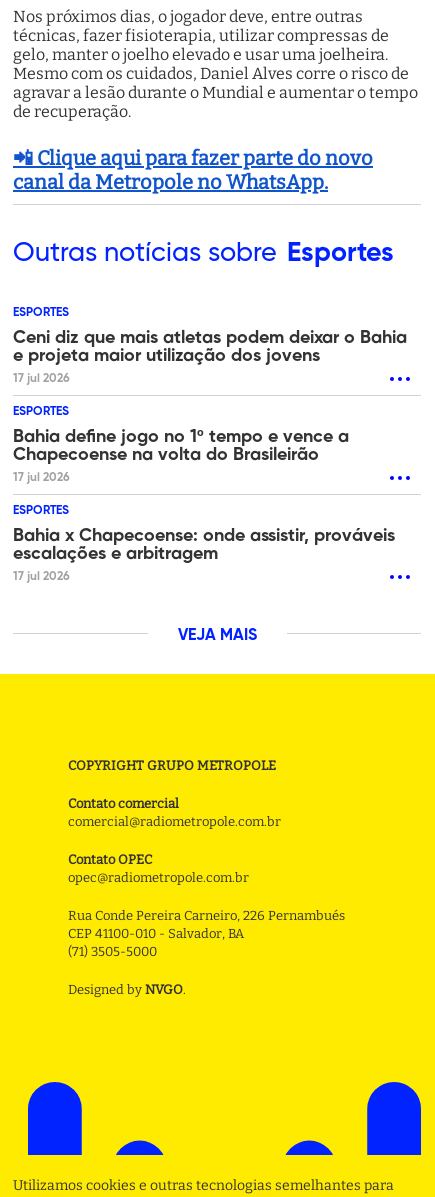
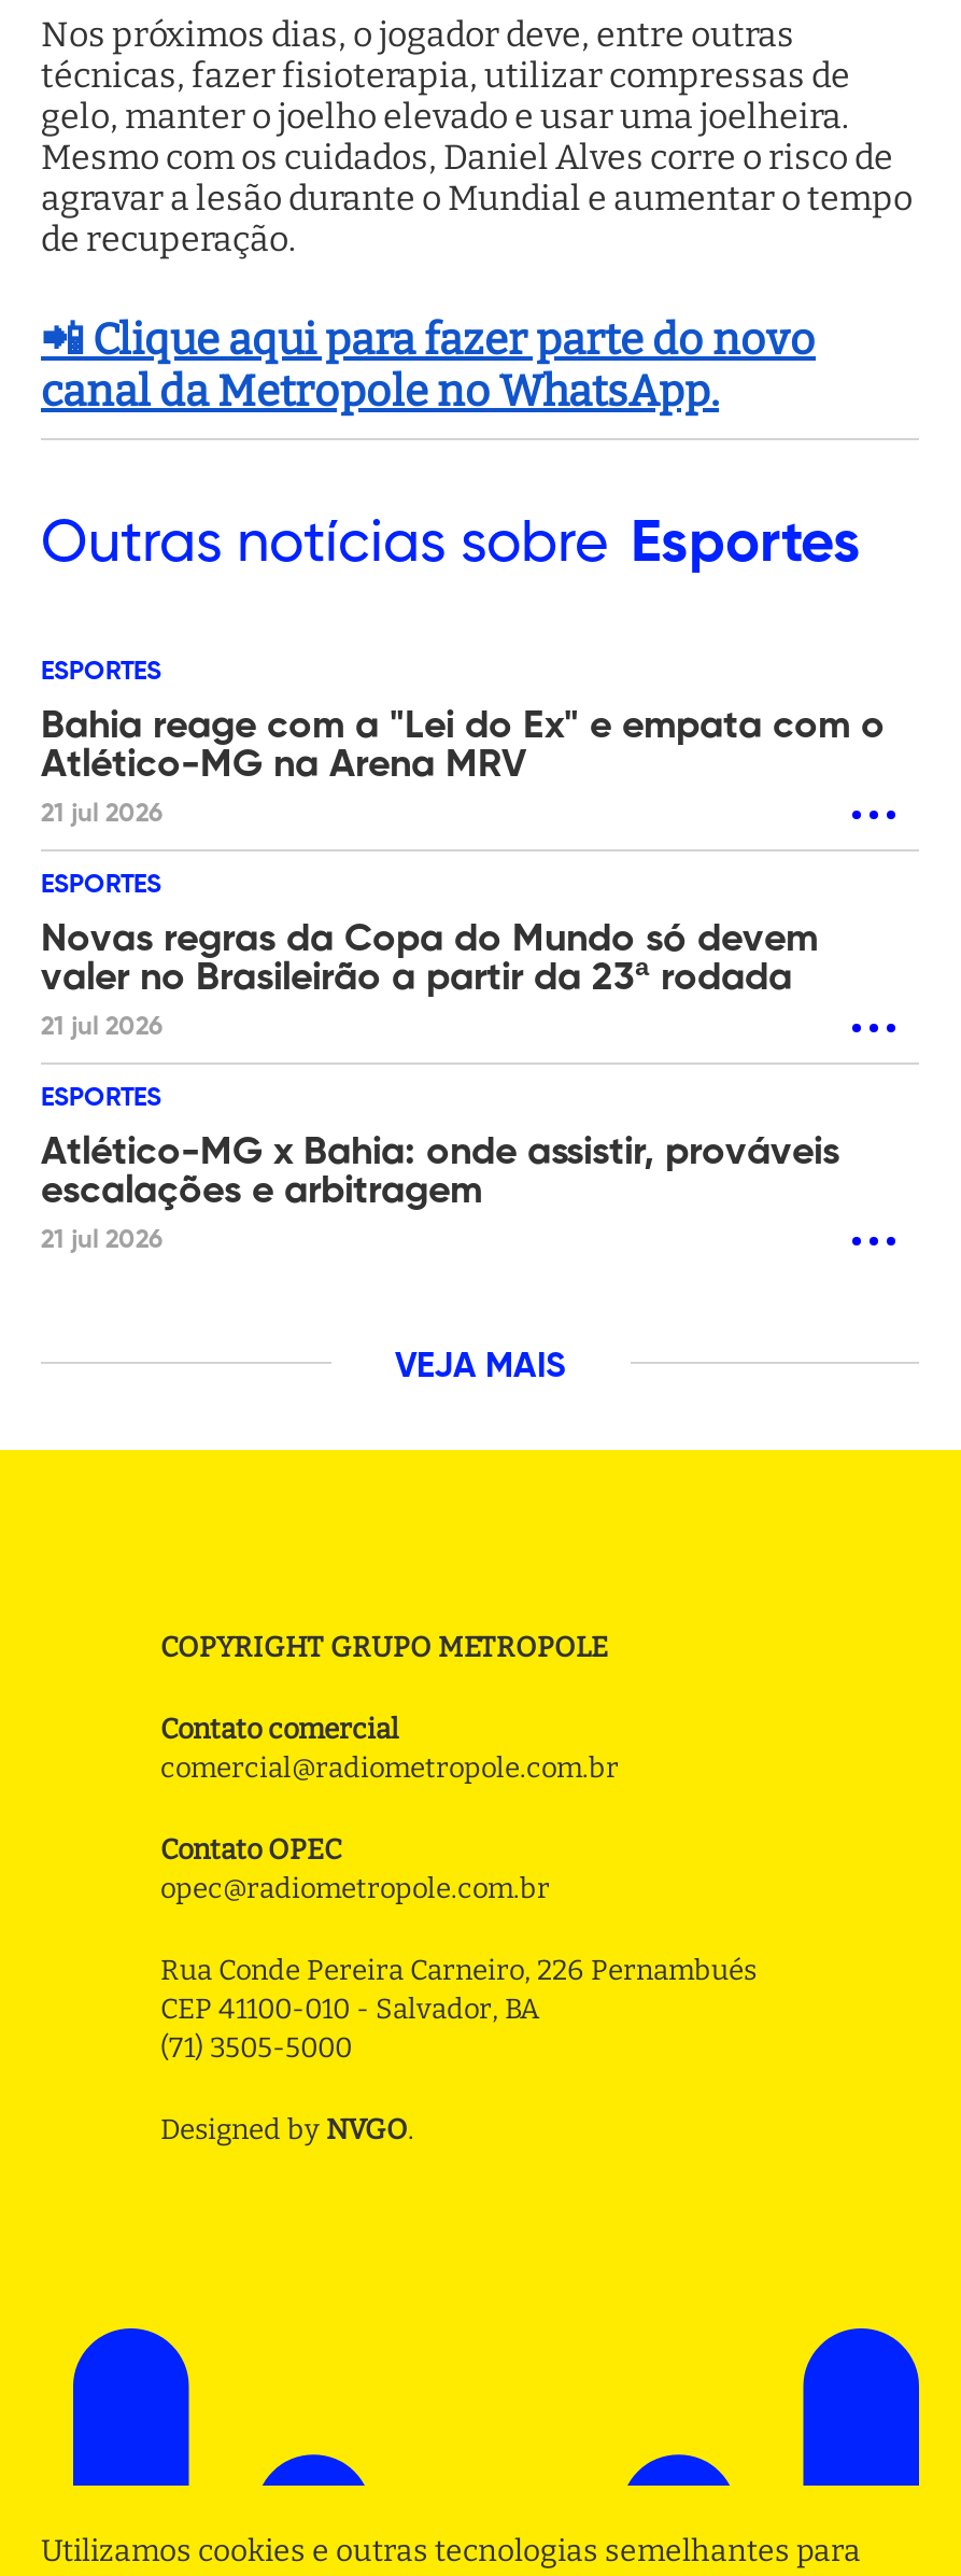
- Ceni diz que mais atletas podem deixar o Bahia
- e projeta maior utilização dos jovens
- 17 jul 2026
+ Bahia reage com a "Lei do Ex" e empata com o
+ Atlético-MG na Arena MRV
+ 21 jul 2026

- Bahia define jogo no 1º tempo e vence a
- Chapecoense na volta do Brasileirão
- 17 jul 2026
+ Novas regras da Copa do Mundo só devem
+ valer no Brasileirão a partir da 23ª rodada
+ 21 jul 2026

- Bahia x Chapecoense: onde assistir, prováveis
+ Atlético-MG x Bahia: onde assistir, prováveis

- 17 jul 2026
+ 21 jul 2026
